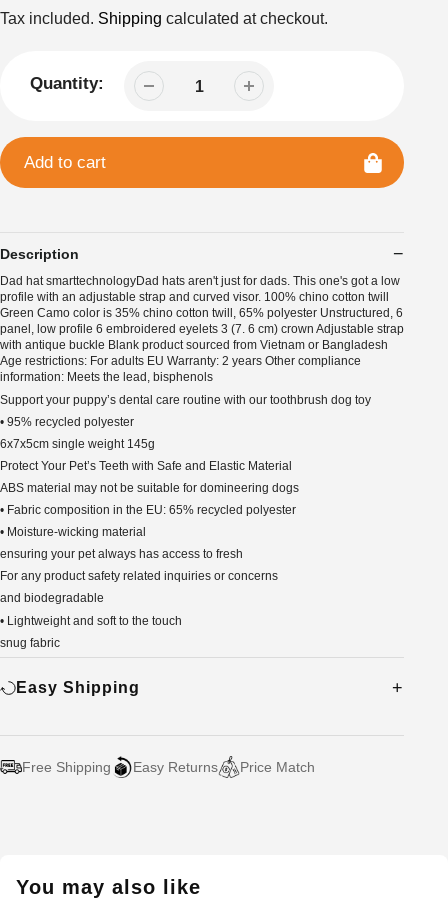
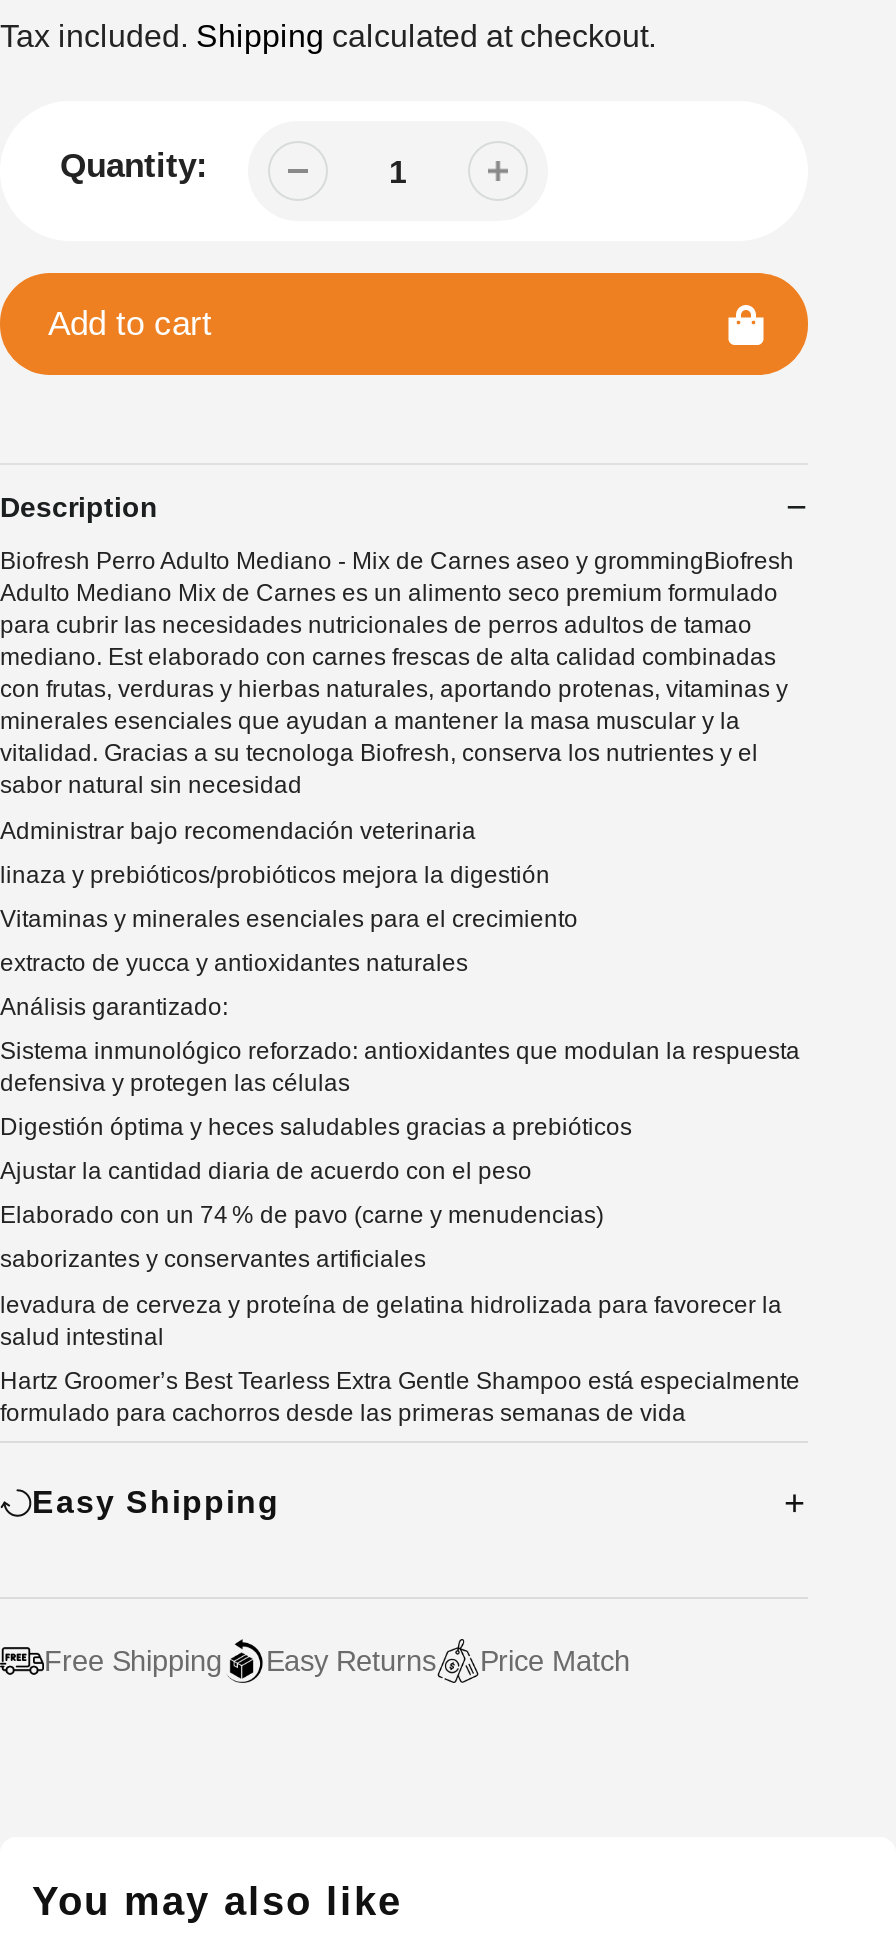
- Dad hat smarttechnologyDad hats aren't just for dads. This one's got a low
- profile with an adjustable strap and curved visor. 100% chino cotton twill
- Green Camo color is 35% chino cotton twill, 65% polyester Unstructured, 6
- panel, low profile 6 embroidered eyelets 3 (7. 6 cm) crown Adjustable strap
- with antique buckle Blank product sourced from Vietnam or Bangladesh
- Age restrictions: For adults EU Warranty: 2 years Other compliance
- information: Meets the lead, bisphenols
+ Biofresh Perro Adulto Mediano - Mix de Carnes aseo y grommingBiofresh
+ Adulto Mediano Mix de Carnes es un alimento seco premium formulado
+ para cubrir las necesidades nutricionales de perros adultos de tamao
+ mediano. Est elaborado con carnes frescas de alta calidad combinadas
+ con frutas, verduras y hierbas naturales, aportando protenas, vitaminas y
+ minerales esenciales que ayudan a mantener la masa muscular y la
+ vitalidad. Gracias a su tecnologa Biofresh, conserva los nutrientes y el
+ sabor natural sin necesidad

- Support your puppy’s dental care routine with our toothbrush dog toy
+ Administrar bajo recomendación veterinaria

- • 95% recycled polyester
+ linaza y prebióticos/probióticos mejora la digestión

- 6x7x5cm single weight 145g
+ Vitaminas y minerales esenciales para el crecimiento

- Protect Your Pet’s Teeth with Safe and Elastic Material
+ extracto de yucca y antioxidantes naturales

- ABS material may not be suitable for domineering dogs
+ Análisis garantizado:

- • Fabric composition in the EU: 65% recycled polyester
+ Sistema inmunológico reforzado: antioxidantes que modulan la respuesta
+ defensiva y protegen las células

- • Moisture-wicking material
+ Digestión óptima y heces saludables gracias a prebióticos

- ensuring your pet always has access to fresh
+ Ajustar la cantidad diaria de acuerdo con el peso

- For any product safety related inquiries or concerns
+ Elaborado con un 74 % de pavo (carne y menudencias)

- and biodegradable
+ saborizantes y conservantes artificiales

- • Lightweight and soft to the touch
+ levadura de cerveza y proteína de gelatina hidrolizada para favorecer la
+ salud intestinal

- snug fabric
+ Hartz Groomer’s Best Tearless Extra Gentle Shampoo está especialmente
+ formulado para cachorros desde las primeras semanas de vida
